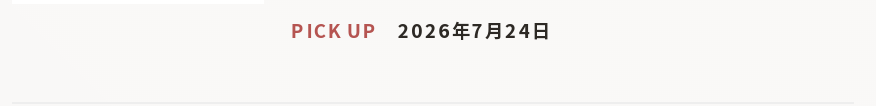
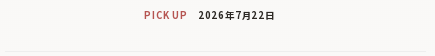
- PICK UP 2026年7月24日
+ PICK UP 2026年7月22日
